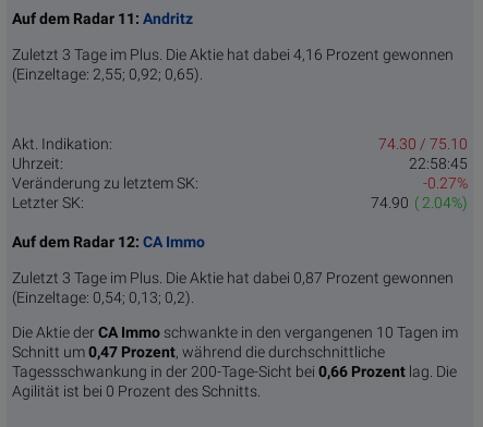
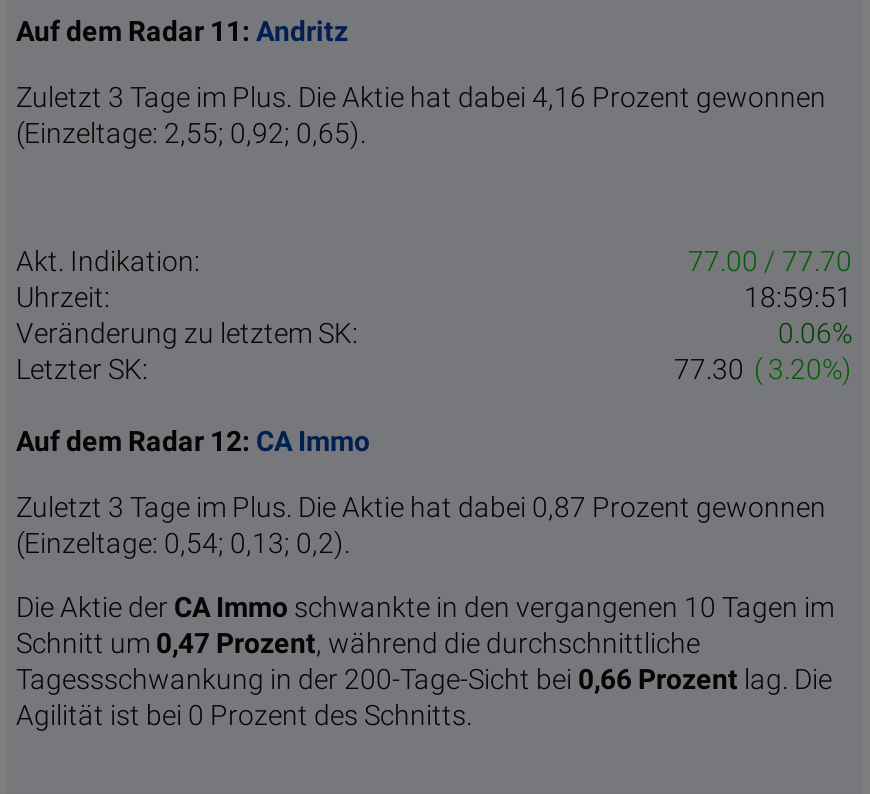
- 74.30 / 75.10
+ 77.00 / 77.70

- 22:58:45
+ 18:59:51

- -0.27%
+ 0.06%

- 74.90
+ 77.30

- ( 2.04%)
+ ( 3.20%)
